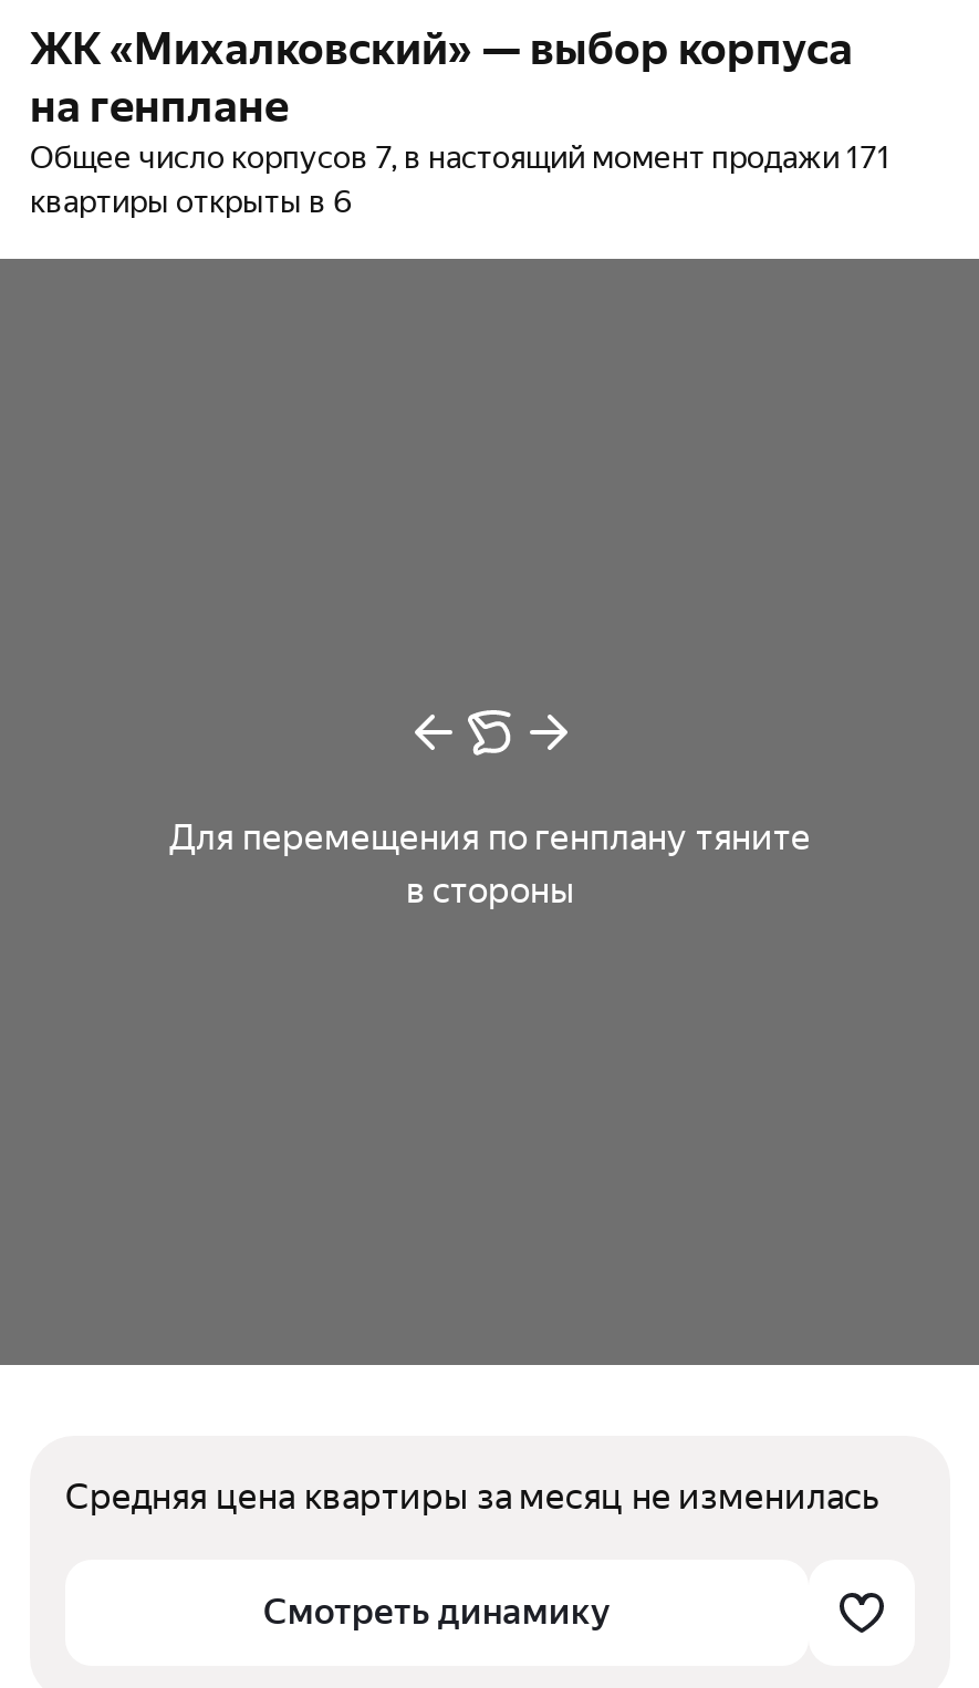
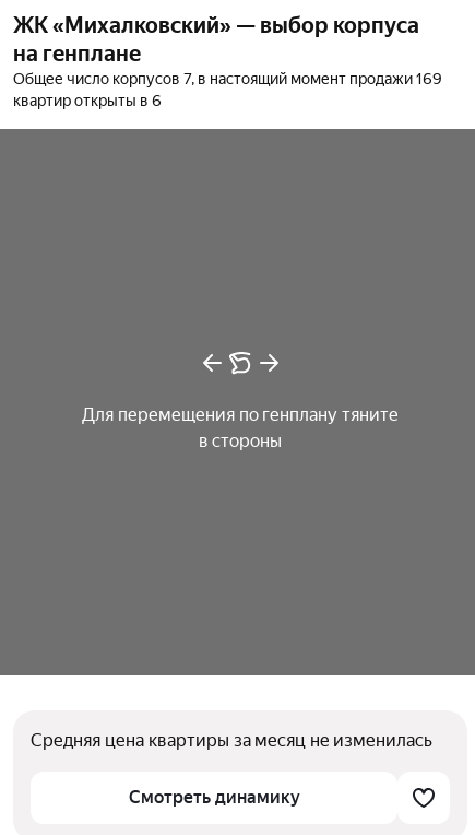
- Общее число корпусов 7, в настоящий момент продажи 171
+ Общее число корпусов 7, в настоящий момент продажи 169

- квартиры открыты в 6
+ квартир открыты в 6
